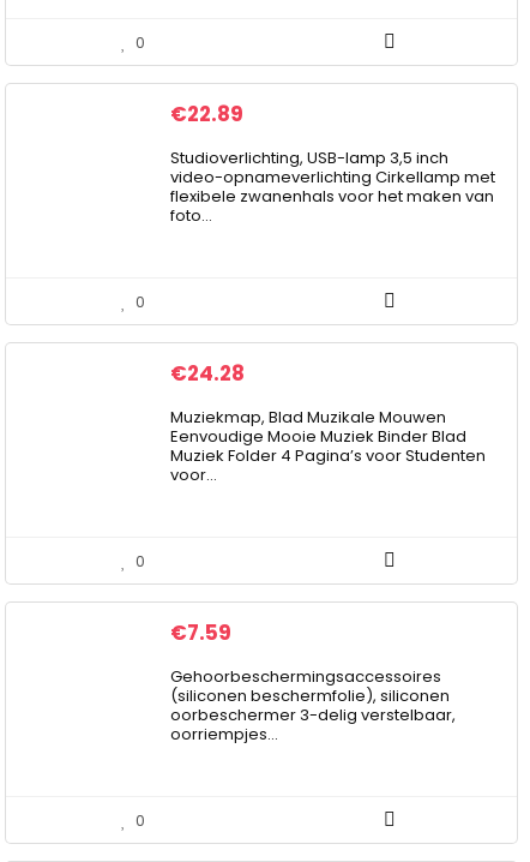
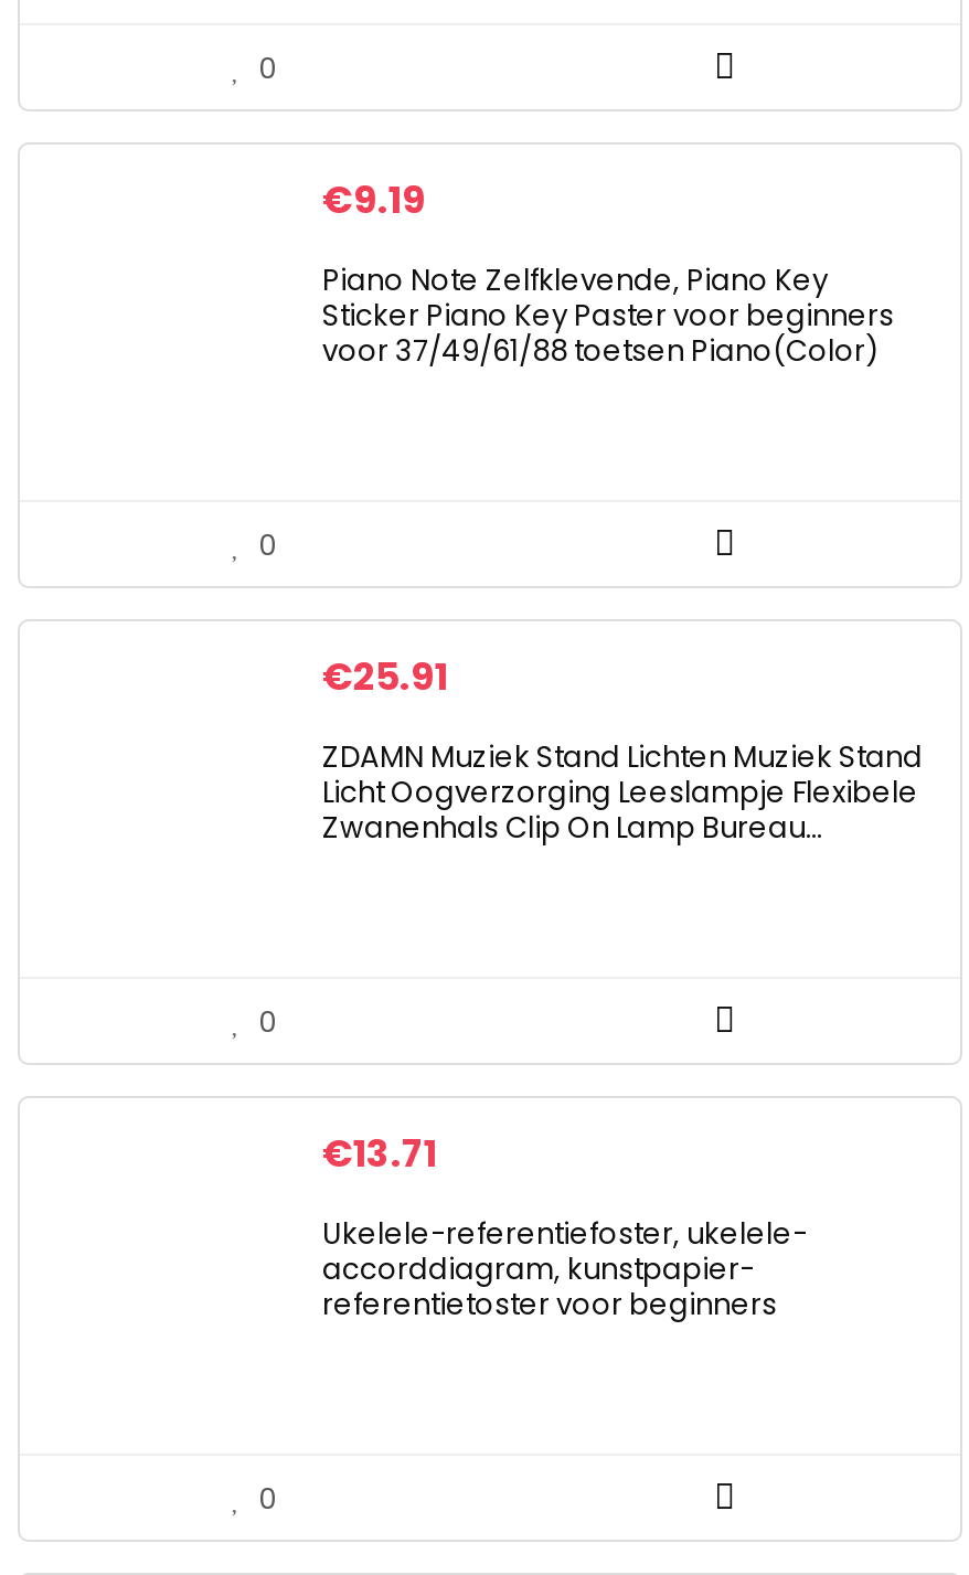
- €22.89
+ €9.19

- Studioverlichting, USB-lamp 3,5 inch
- video-opnameverlichting Cirkellamp met
- flexibele zwanenhals voor het maken van
- foto…
+ Piano Note Zelfklevende, Piano Key
+ Sticker Piano Key Paster voor beginners
+ voor 37/49/61/88 toetsen Piano(Color)

- €24.28
+ €25.91

- Muziekmap, Blad Muzikale Mouwen
- Eenvoudige Mooie Muziek Binder Blad
- Muziek Folder 4 Pagina’s voor Studenten
- voor…
+ ZDAMN Muziek Stand Lichten Muziek Stand
+ Licht Oogverzorging Leeslampje Flexibele
+ Zwanenhals Clip On Lamp Bureau…

- €7.59
+ €13.71

- Gehoorbeschermingsaccessoires
- (siliconen beschermfolie), siliconen
- oorbeschermer 3-delig verstelbaar,
- oorriempjes…
+ Ukelele-referentiefoster, ukelele-
+ accorddiagram, kunstpapier-
+ referentietoster voor beginners
